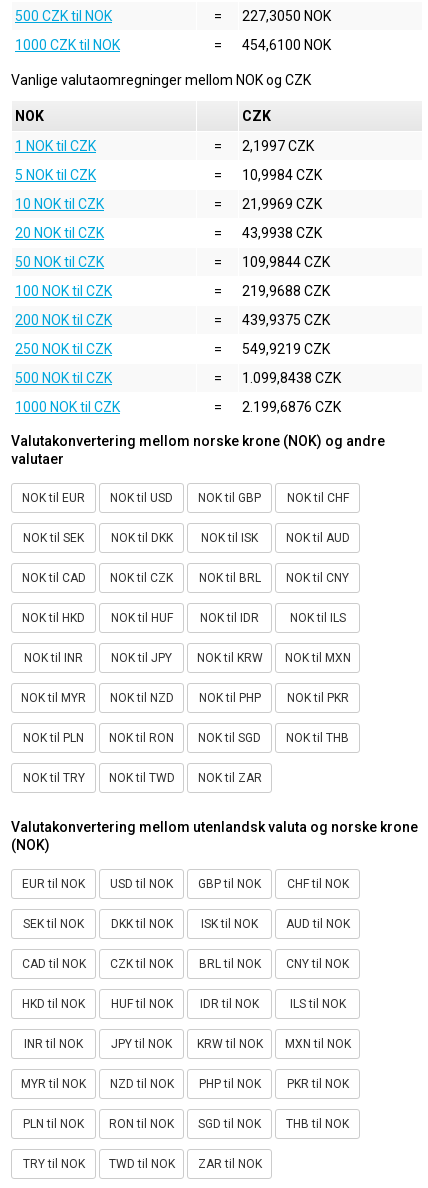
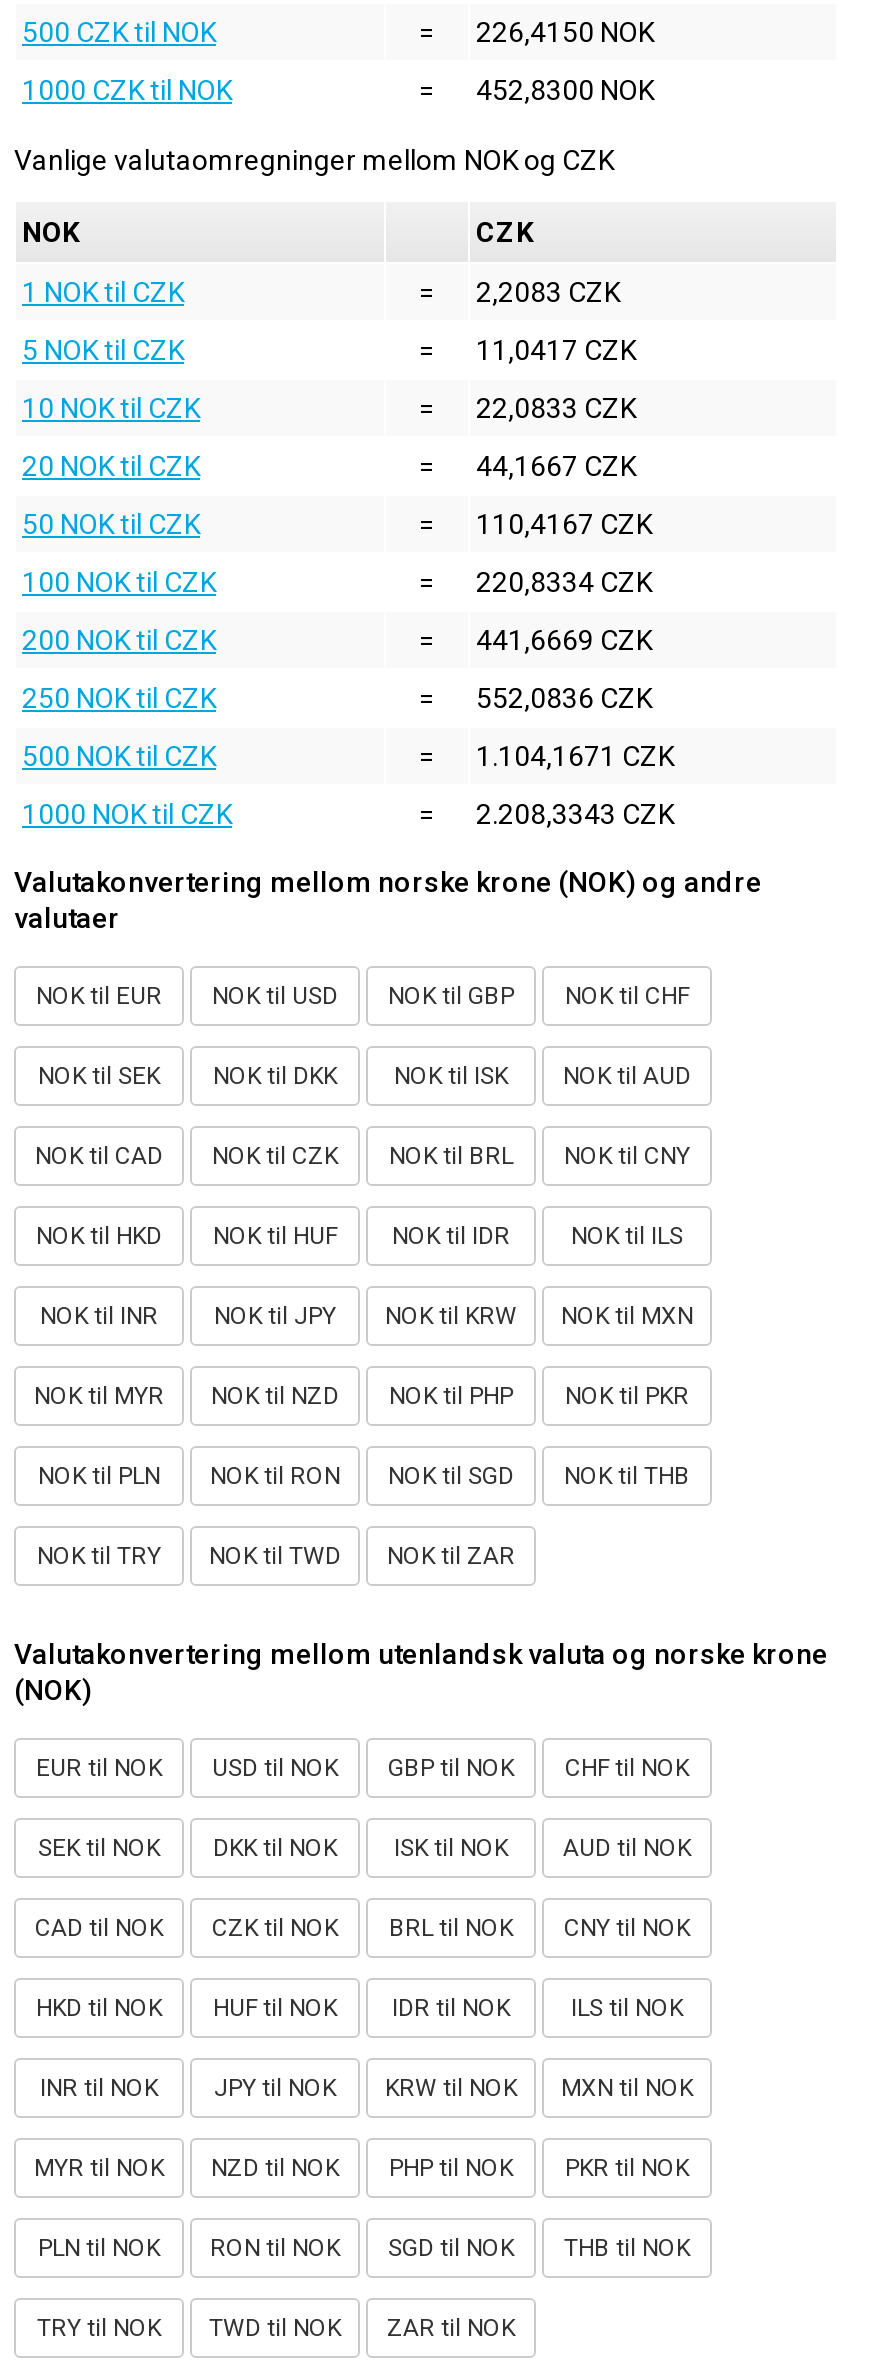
- 227,3050 NOK
+ 226,4150 NOK

- 454,6100 NOK
+ 452,8300 NOK

- 2,1997 CZK
+ 2,2083 CZK

- 10,9984 CZK
+ 11,0417 CZK

- 21,9969 CZK
+ 22,0833 CZK

- 43,9938 CZK
+ 44,1667 CZK

- 109,9844 CZK
+ 110,4167 CZK

- 219,9688 CZK
+ 220,8334 CZK

- 439,9375 CZK
+ 441,6669 CZK

- 549,9219 CZK
+ 552,0836 CZK

- 1.099,8438 CZK
+ 1.104,1671 CZK

- 2.199,6876 CZK
+ 2.208,3343 CZK
